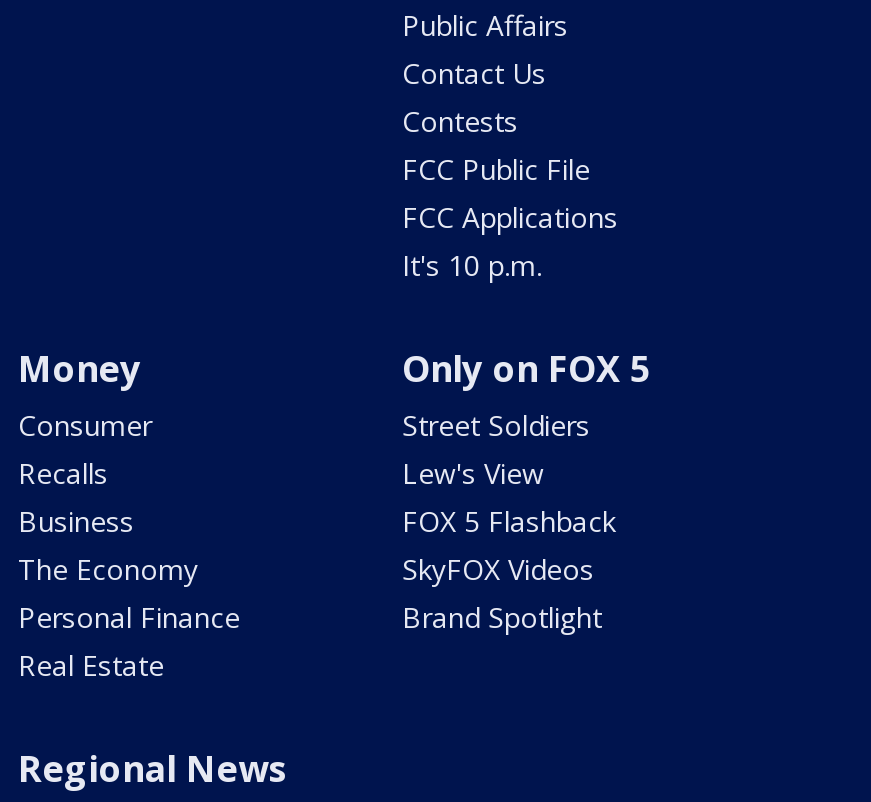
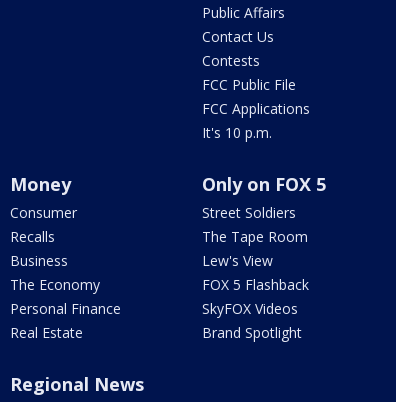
moved down: Lew's View | FOX 5 Flashback | SkyFOX Videos | Brand Spotlight

+ The Tape Room
